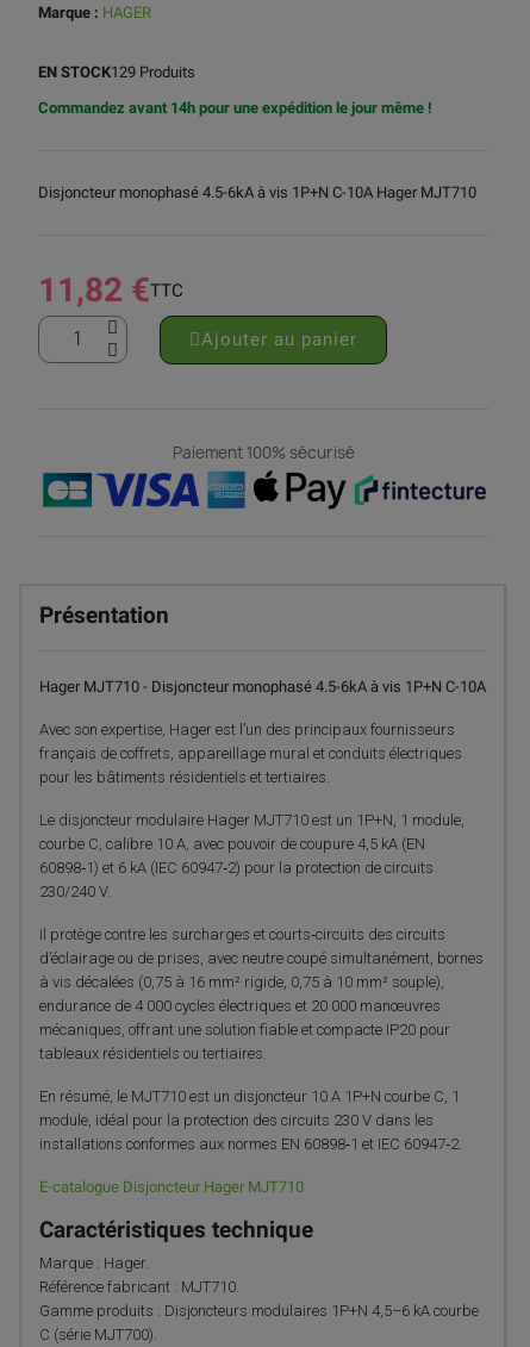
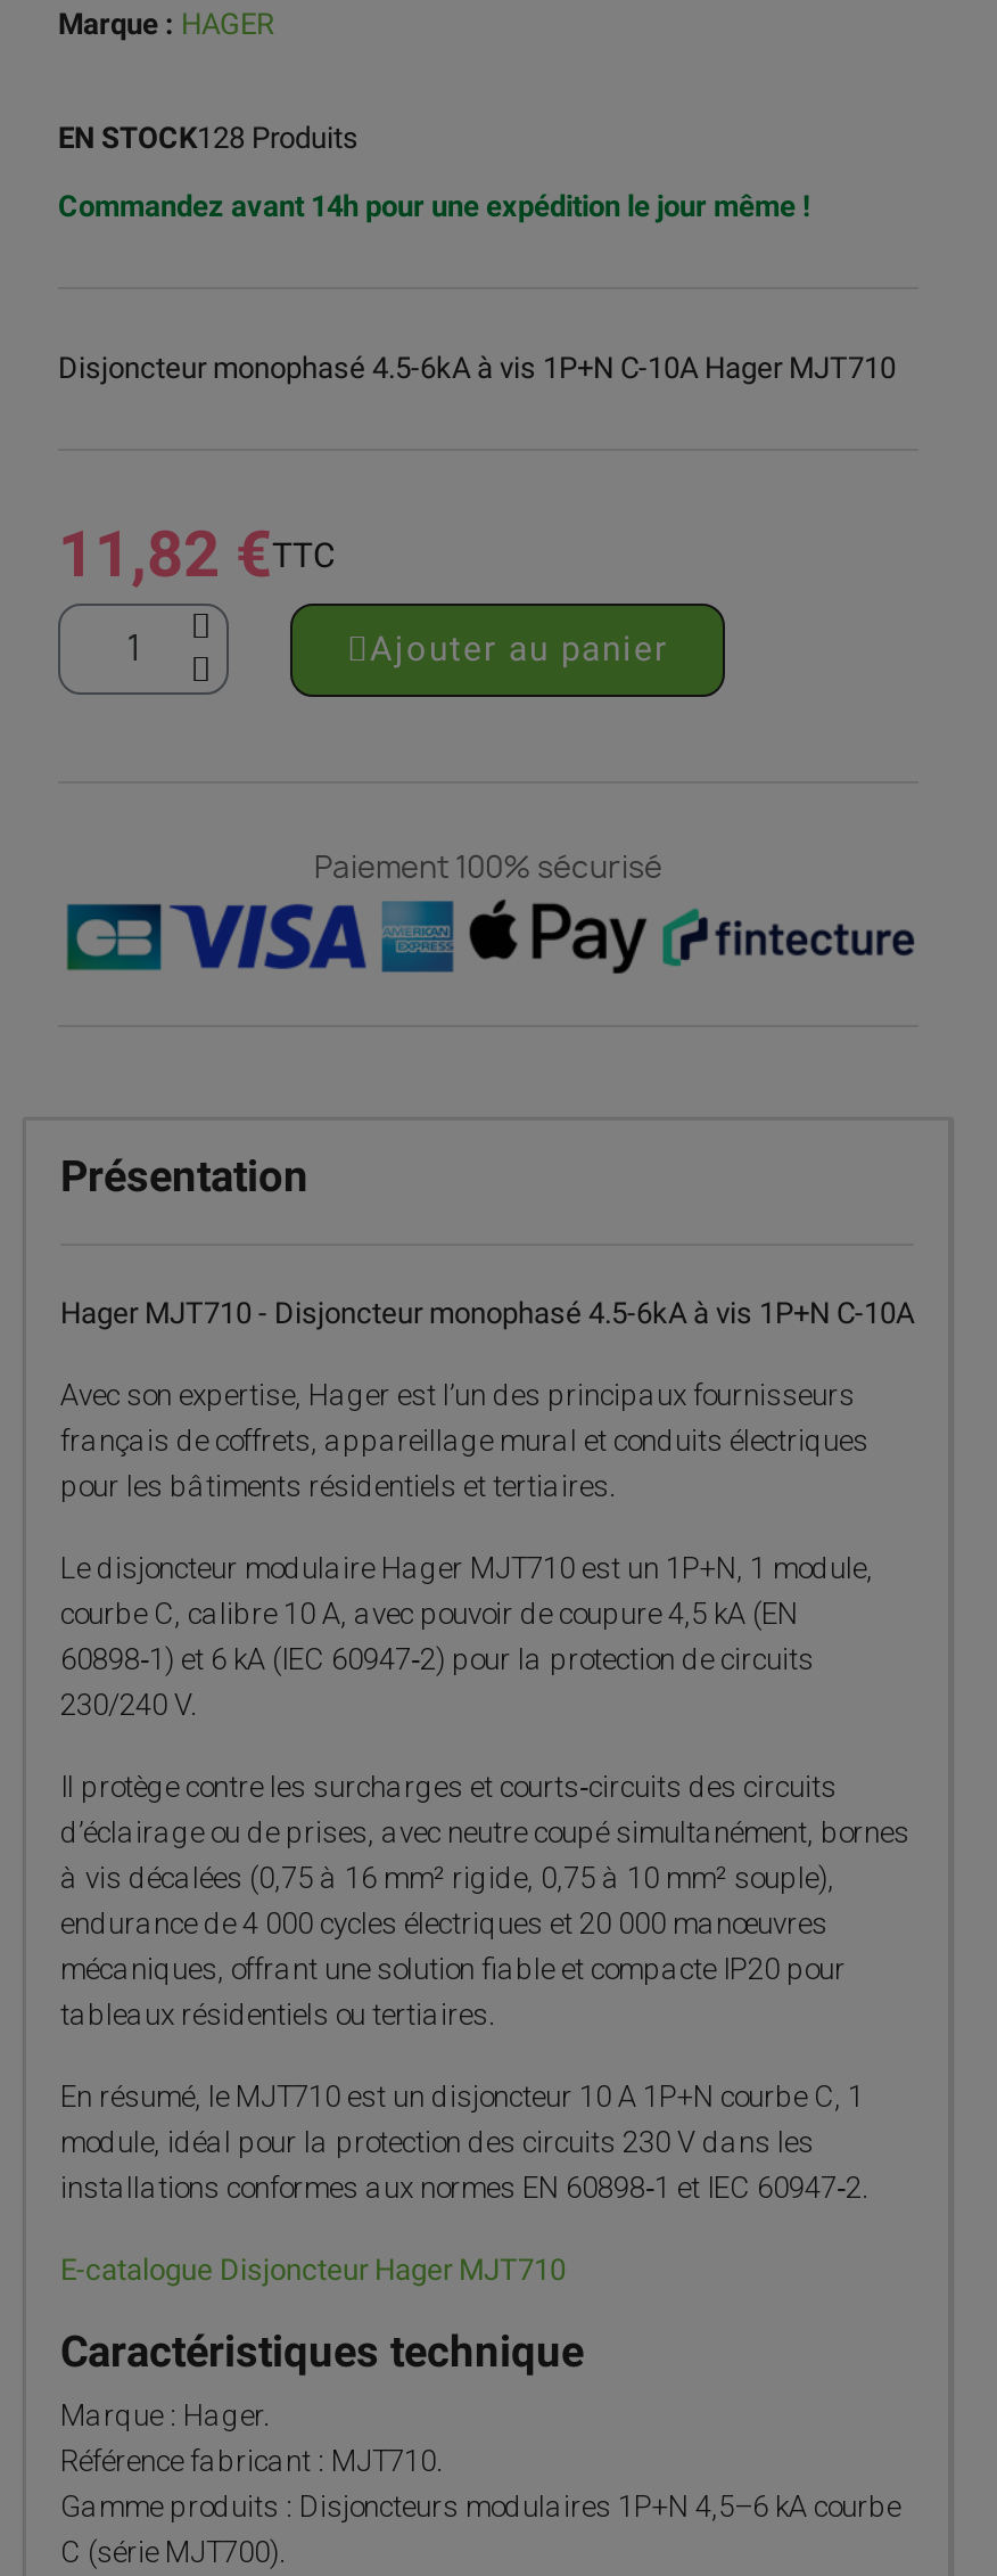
- EN STOCK129 Produits
+ EN STOCK128 Produits
